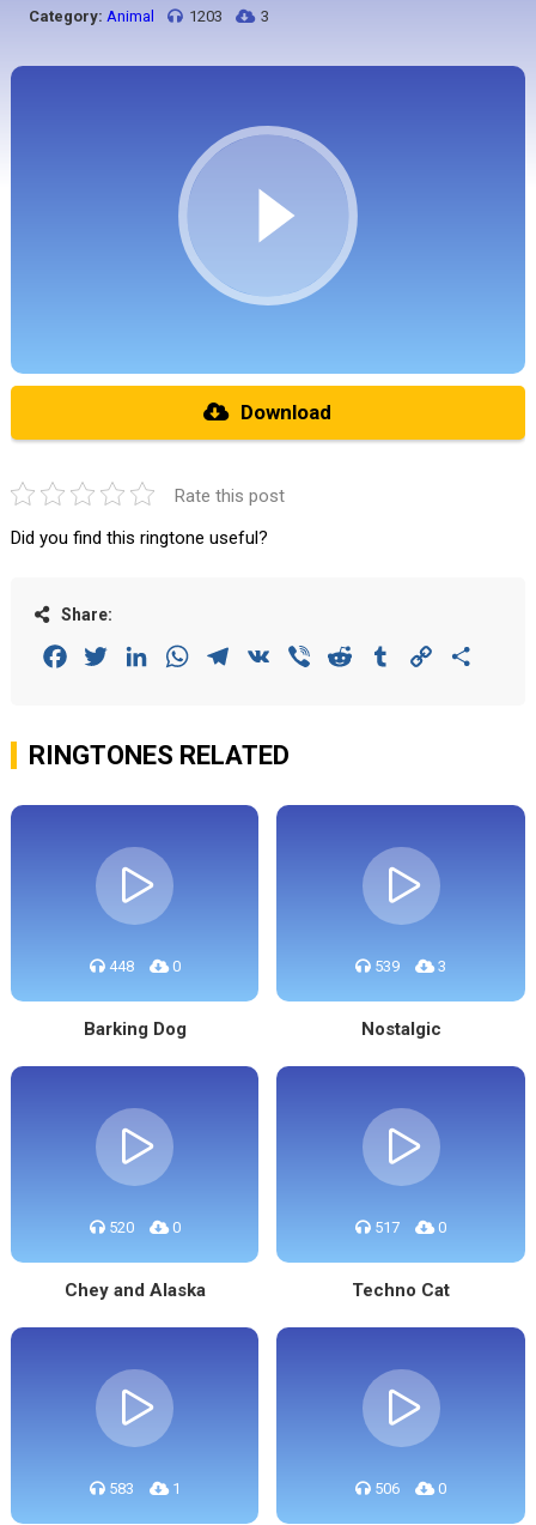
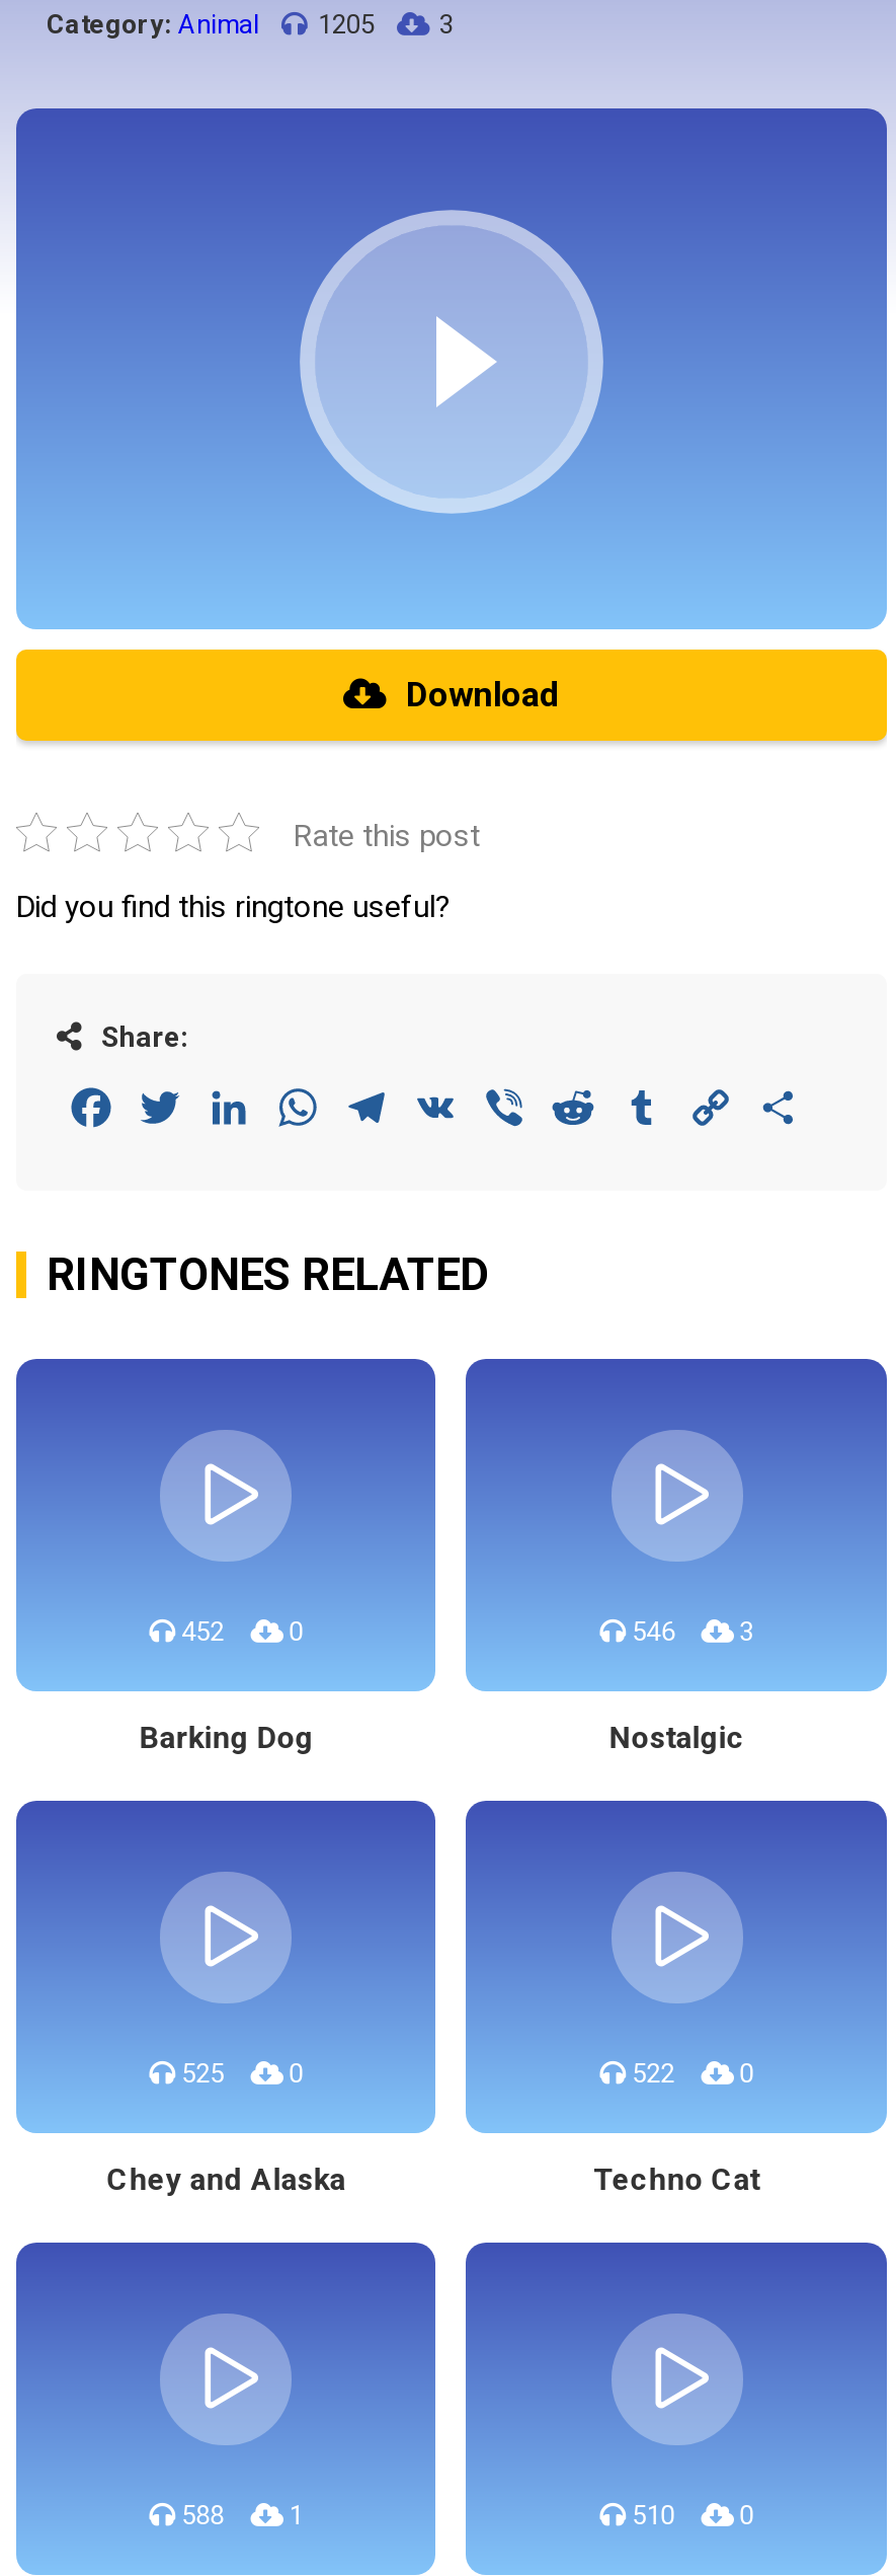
- Category: Animal 1203
+ Category: Animal 1205

- 448 0
+ 452 0

- 539 3
+ 546 3

- 520 0
+ 525 0

- 517 0
+ 522 0

- 583 1
+ 588 1

- 506 0
+ 510 0
